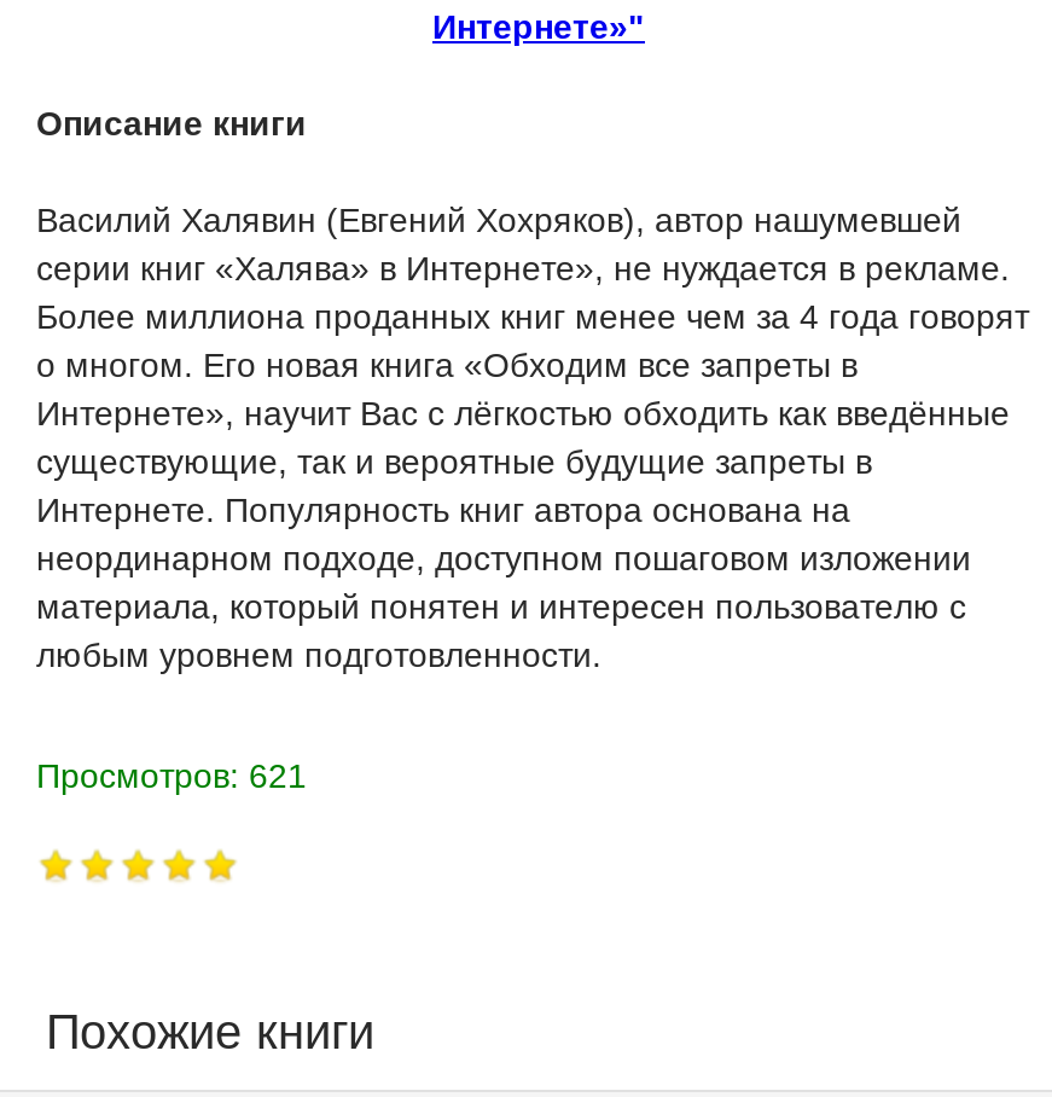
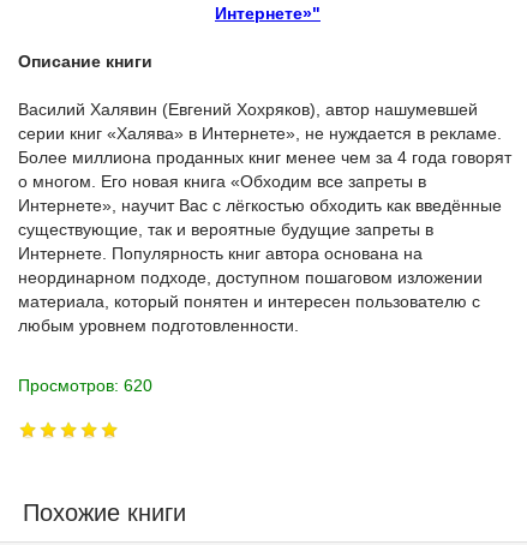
- Просмотров: 621
+ Просмотров: 620
